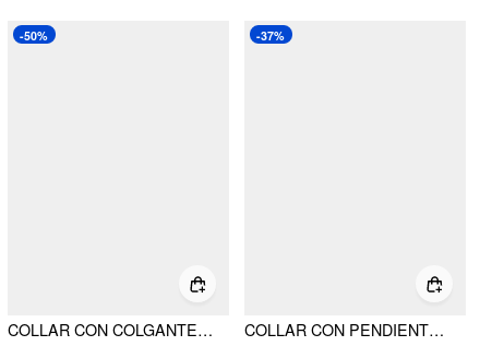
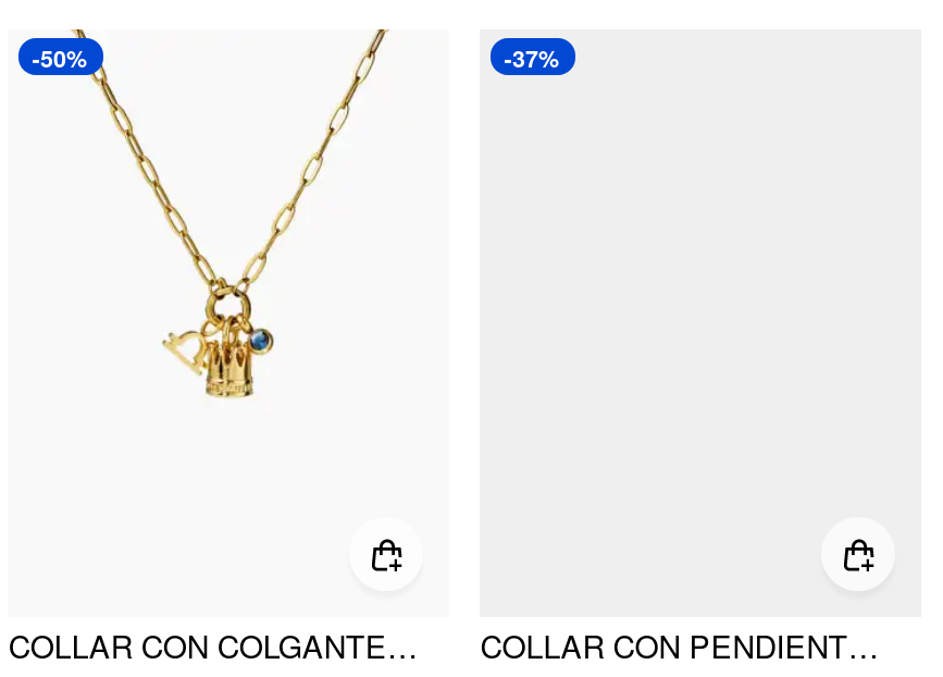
+ [image]
